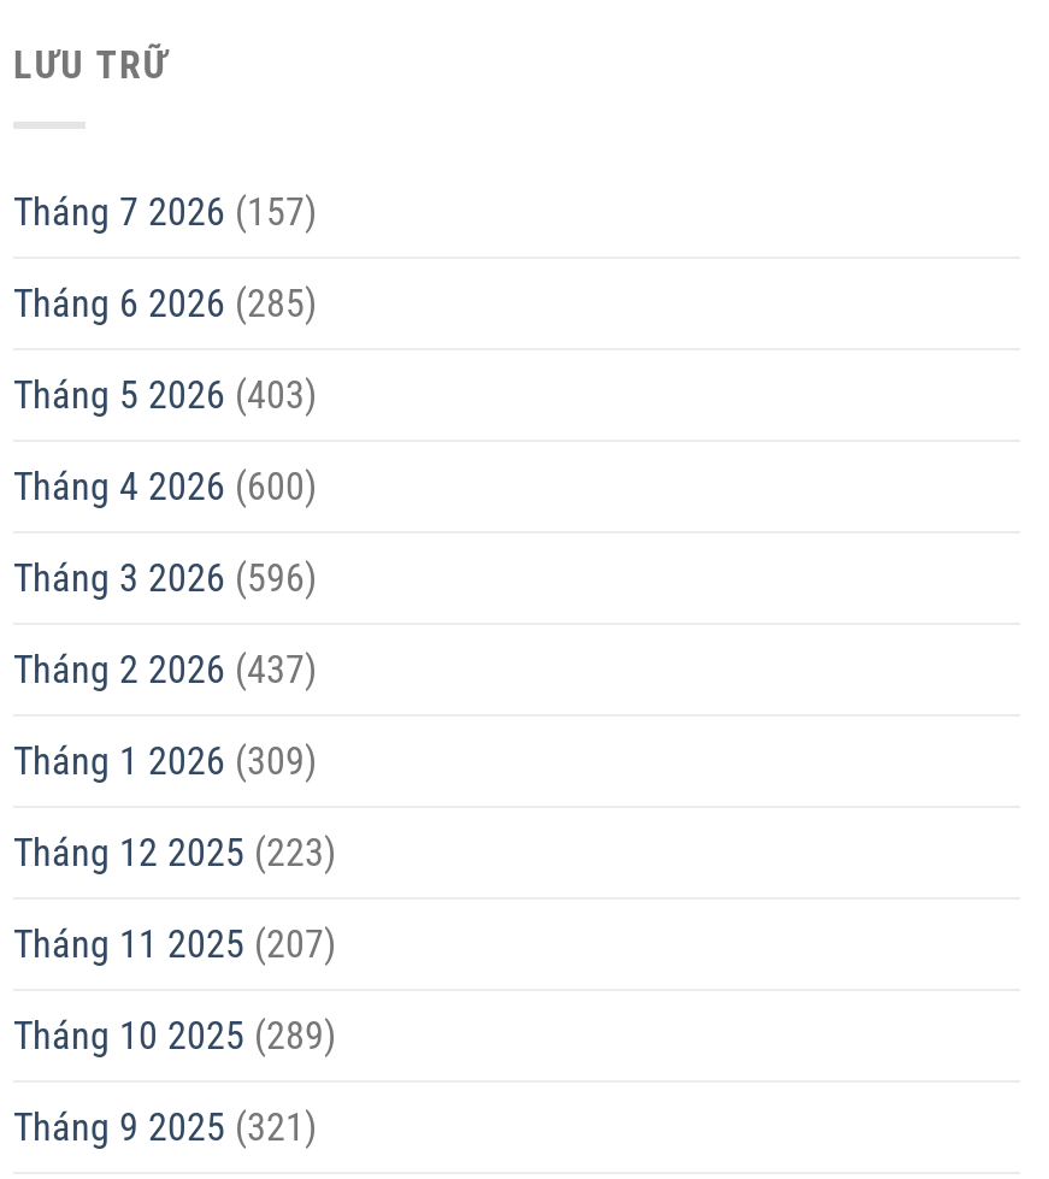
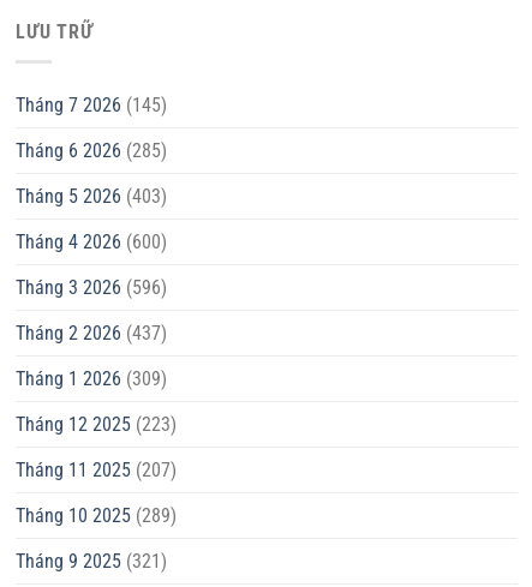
- Tháng 7 2026 (157)
+ Tháng 7 2026 (145)
